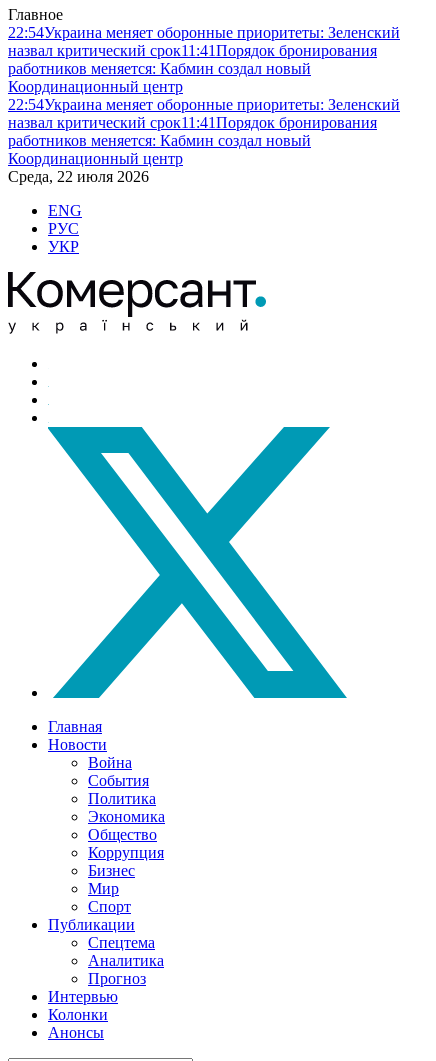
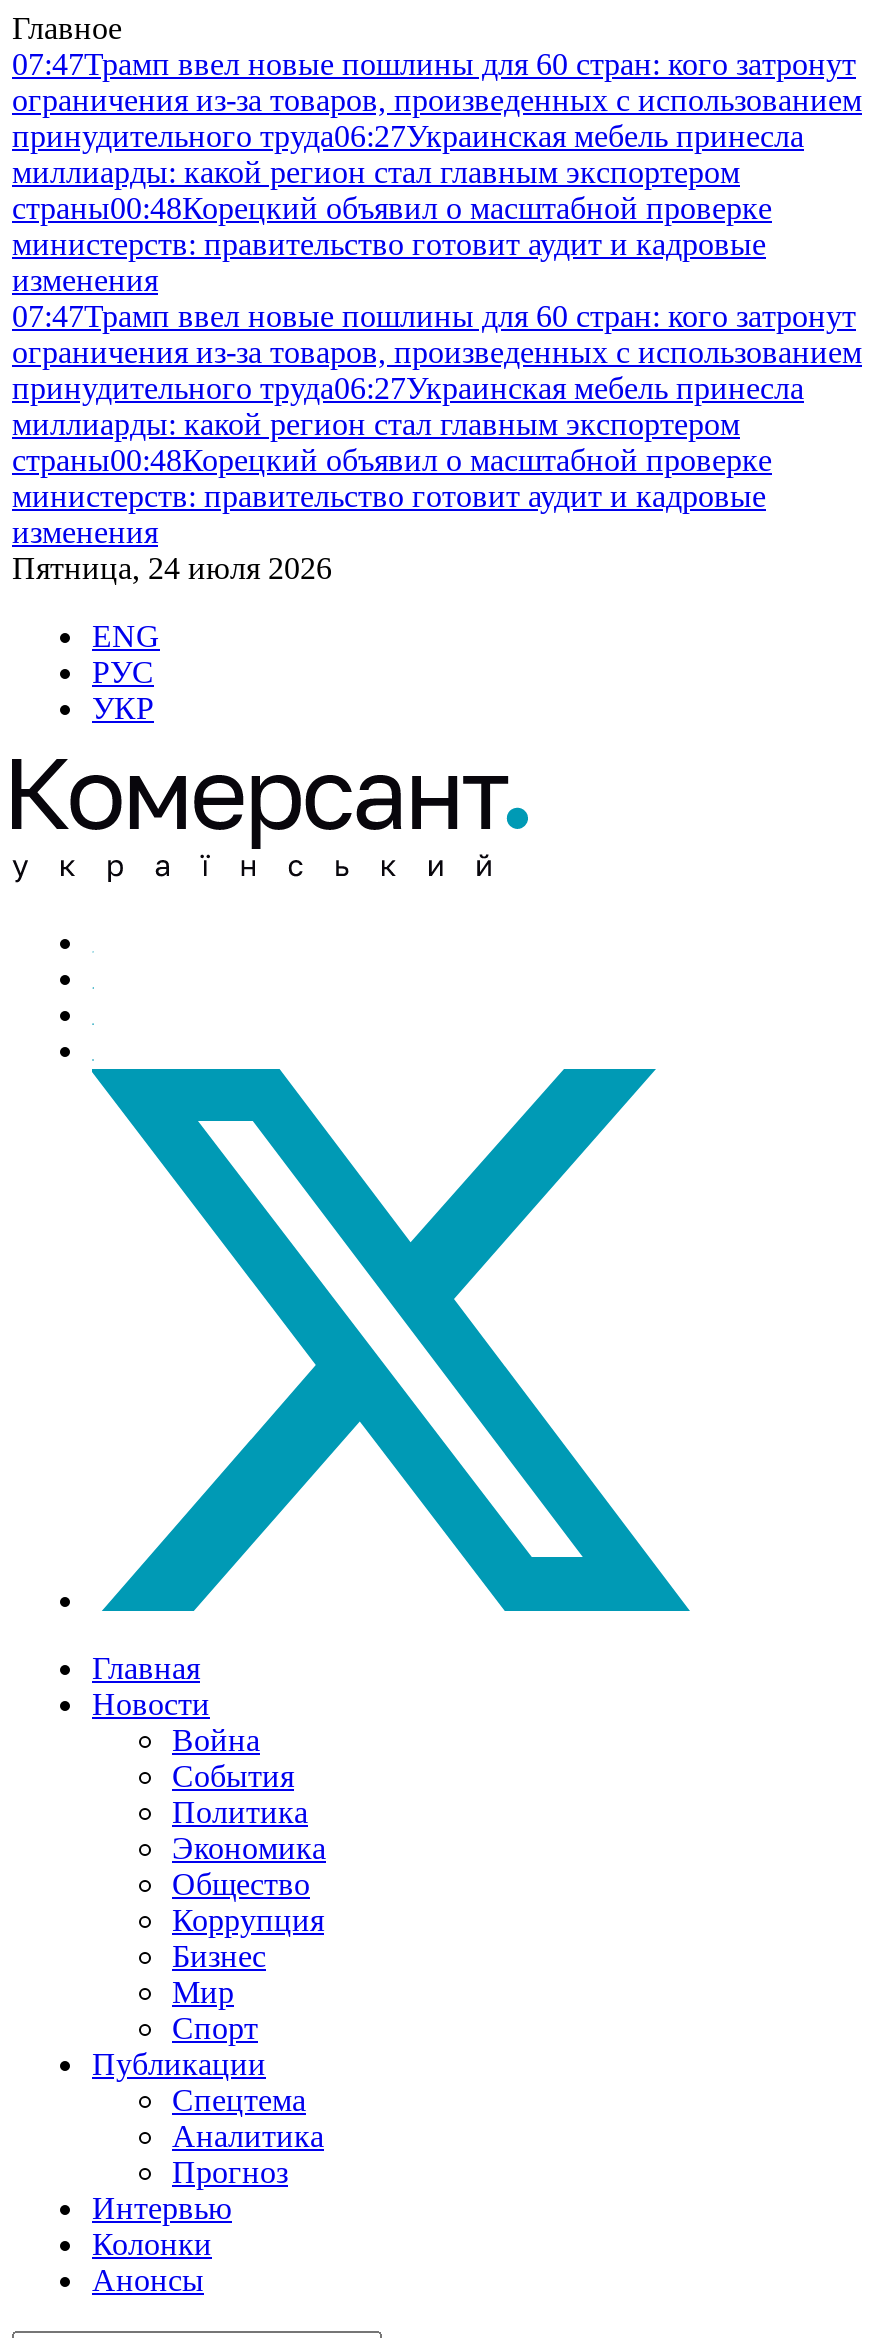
- 22:54Украина меняет оборонные приоритеты: Зеленский
- назвал критический срок11:41Порядок бронирования
- работников меняется: Кабмин создал новый
- Координационный центр
- 22:54Украина меняет оборонные приоритеты: Зеленский
- назвал критический срок11:41Порядок бронирования
- работников меняется: Кабмин создал новый
- Координационный центр
- Среда, 22 июля 2026
+ 07:47Трамп ввел новые пошлины для 60 стран: кого затронут
+ ограничения из-за товаров, произведенных с использованием
+ принудительного труда06:27Украинская мебель принесла
+ миллиарды: какой регион стал главным экспортером
+ страны00:48Корецкий объявил о масштабной проверке
+ министерств: правительство готовит аудит и кадровые
+ изменения
+ 07:47Трамп ввел новые пошлины для 60 стран: кого затронут
+ ограничения из-за товаров, произведенных с использованием
+ принудительного труда06:27Украинская мебель принесла
+ миллиарды: какой регион стал главным экспортером
+ страны00:48Корецкий объявил о масштабной проверке
+ министерств: правительство готовит аудит и кадровые
+ изменения
+ Пятница, 24 июля 2026
